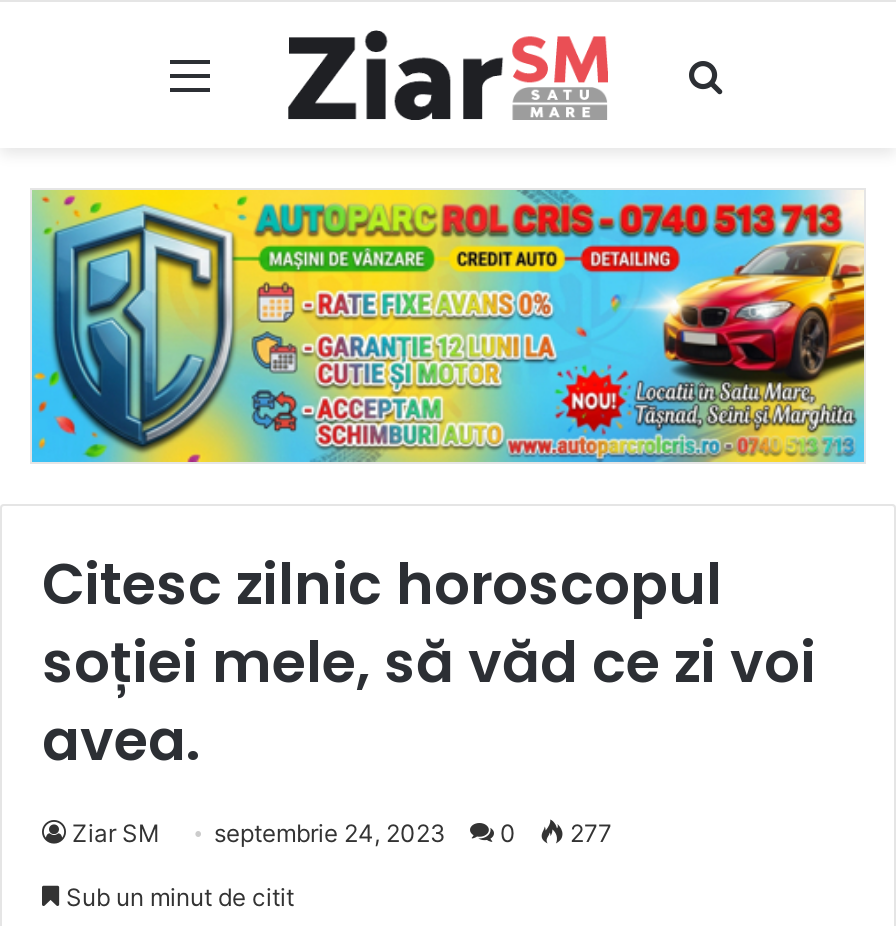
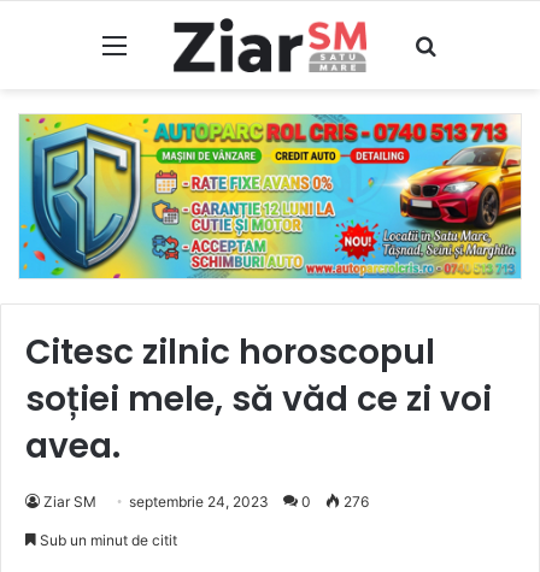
- Ziar SM septembrie 24, 2023 0 277
+ Ziar SM septembrie 24, 2023 0 276
